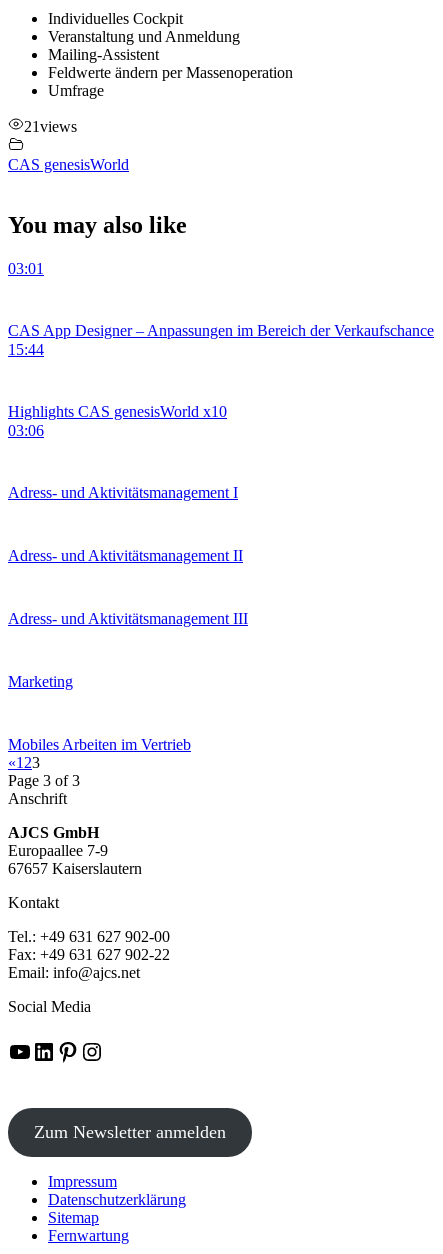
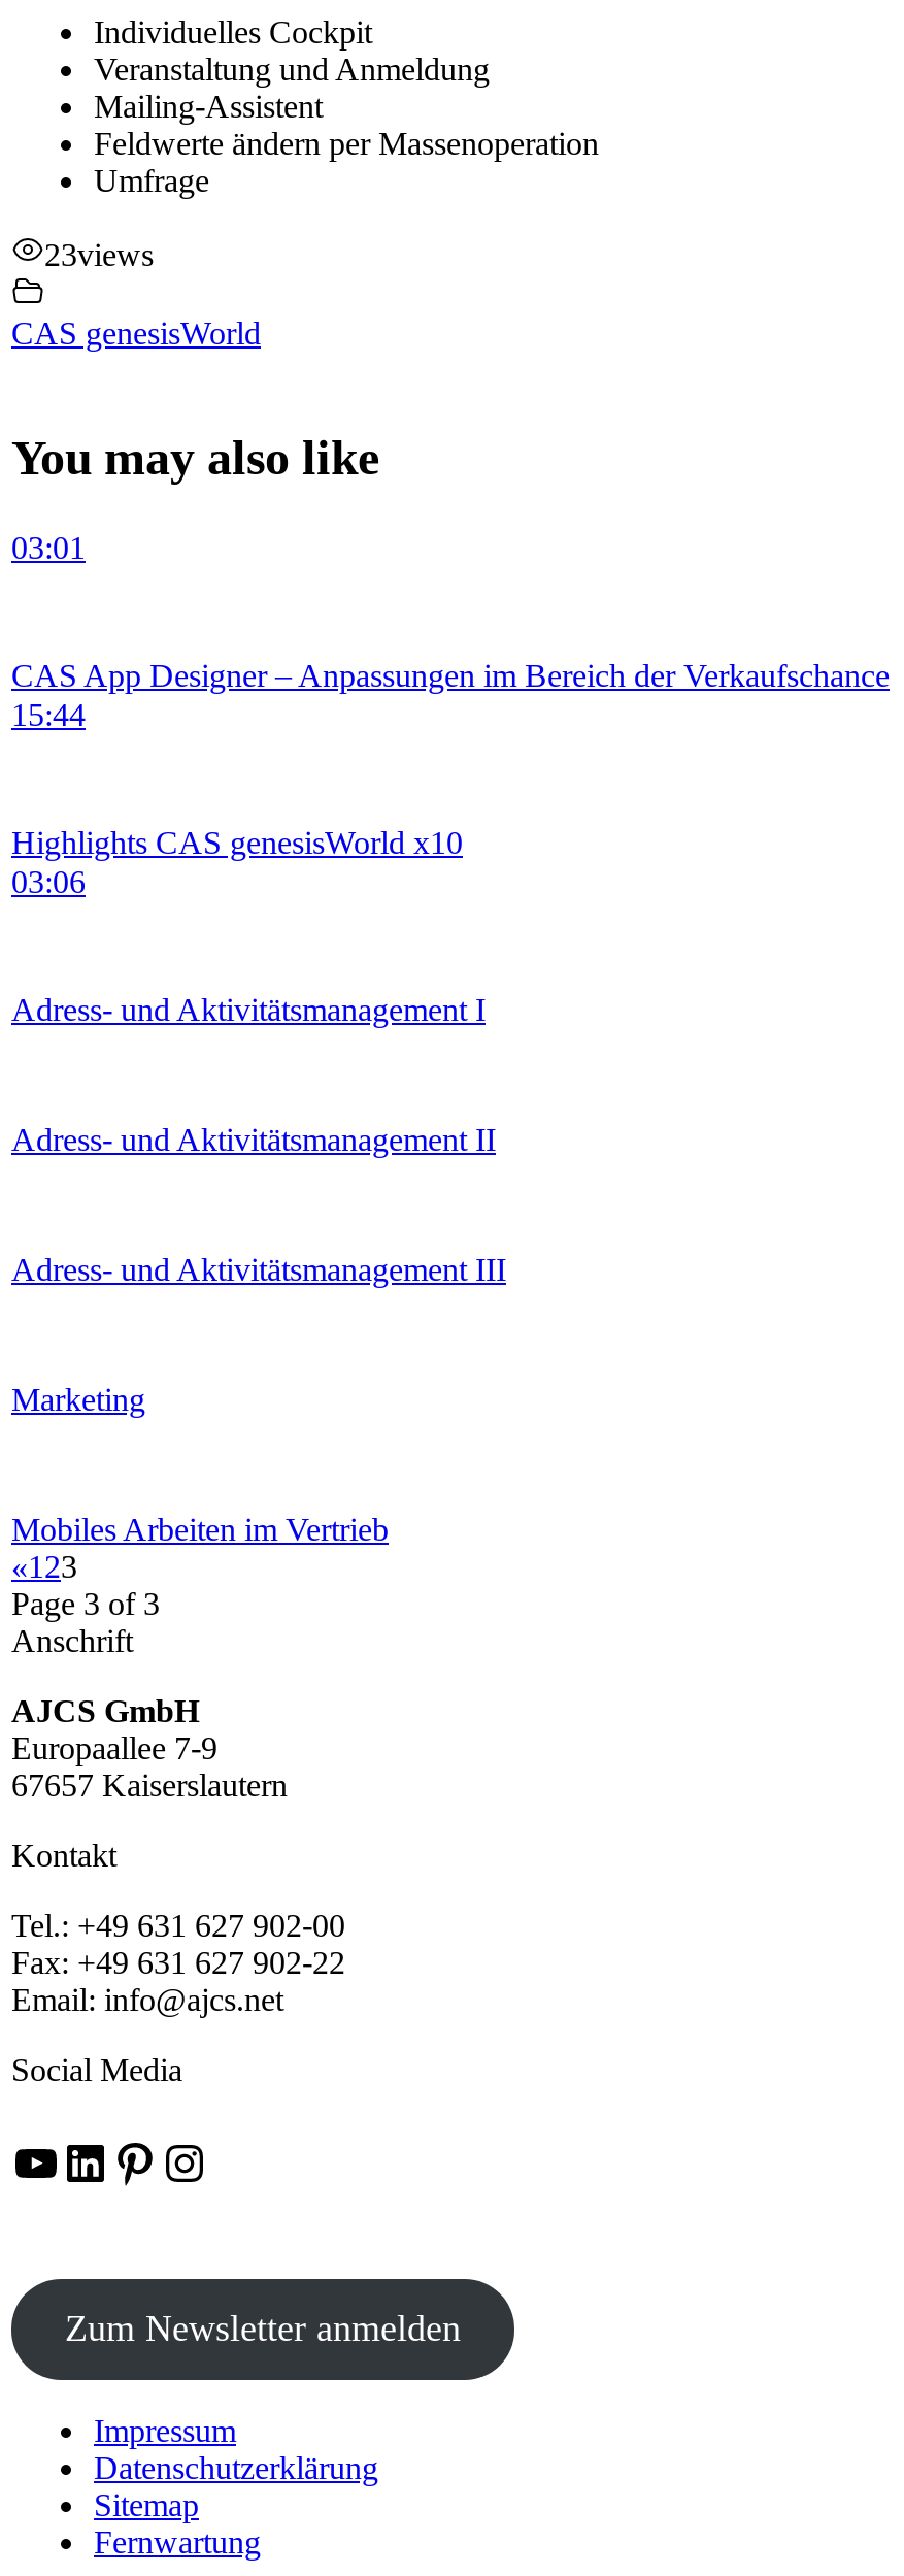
- 21views
+ 23views
